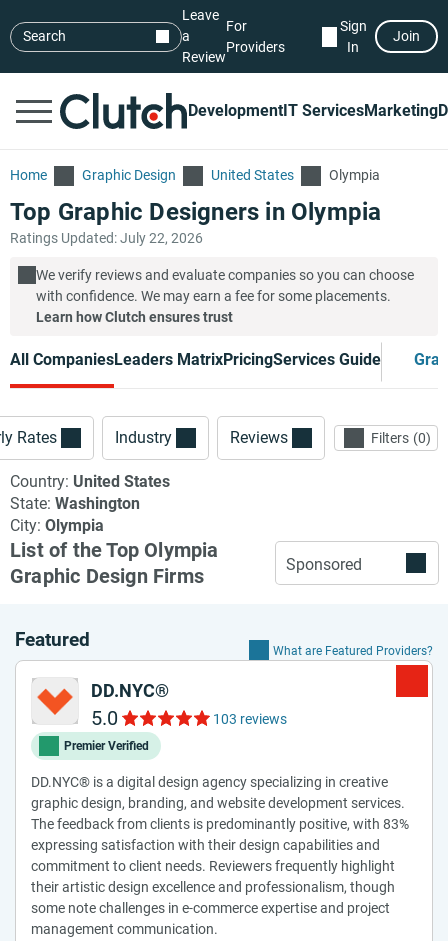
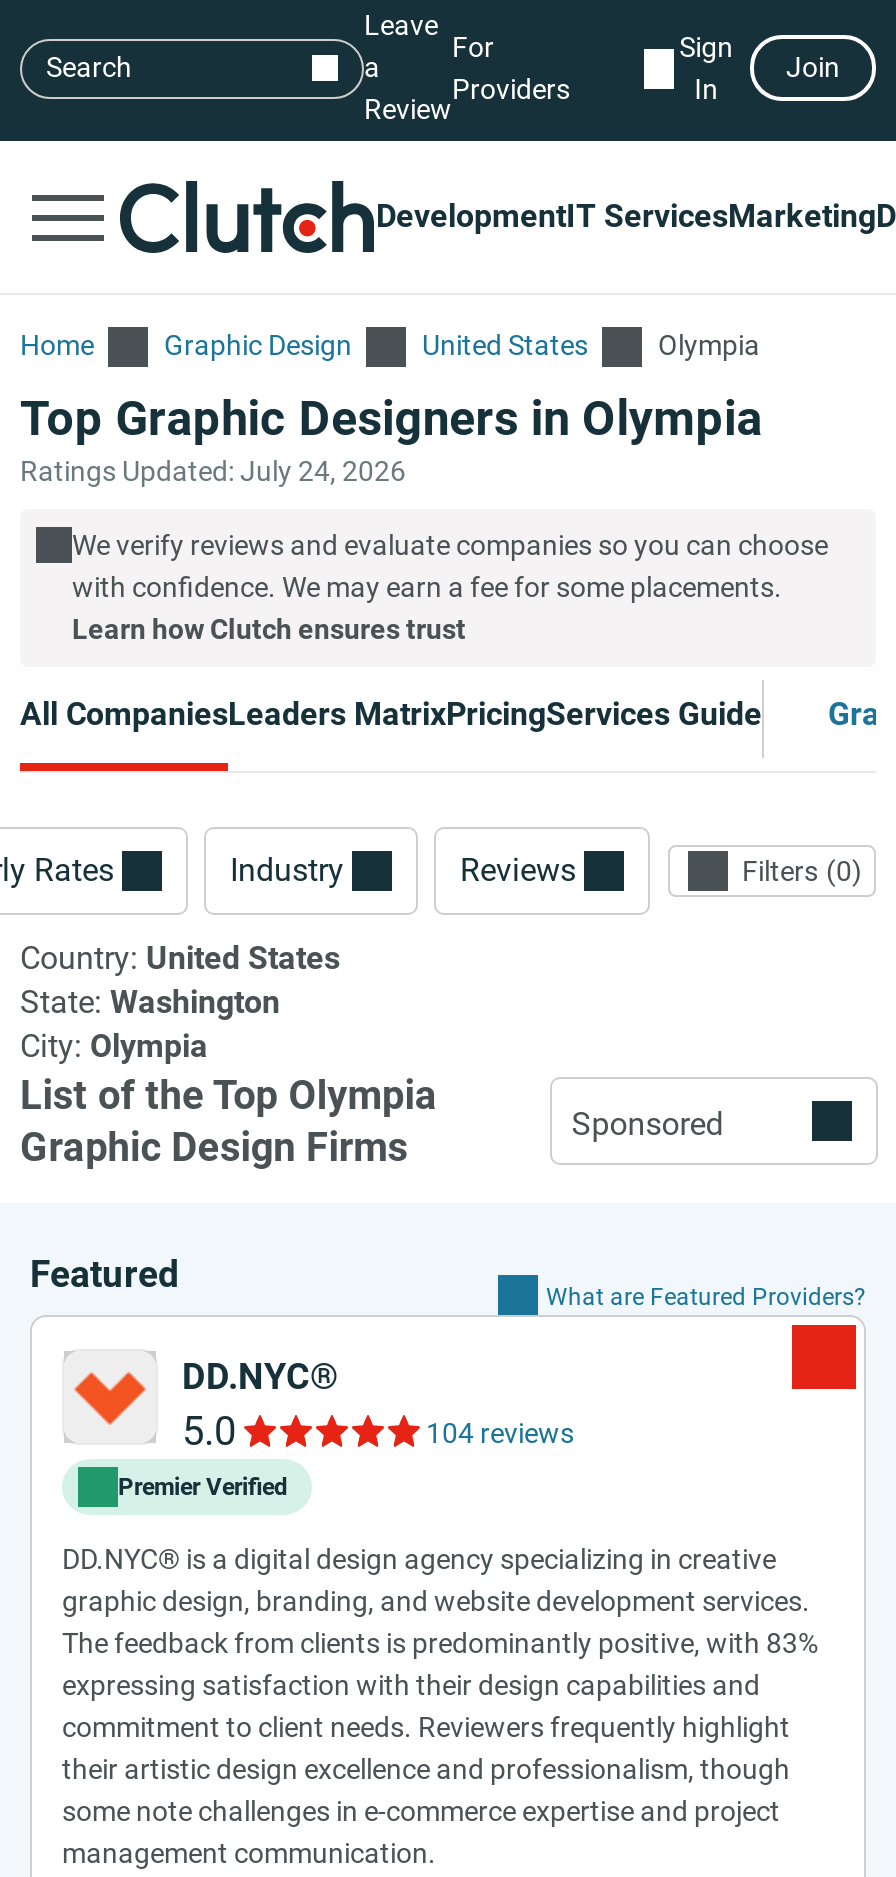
- Ratings Updated: July 22, 2026
+ Ratings Updated: July 24, 2026

- 103 reviews
+ 104 reviews
